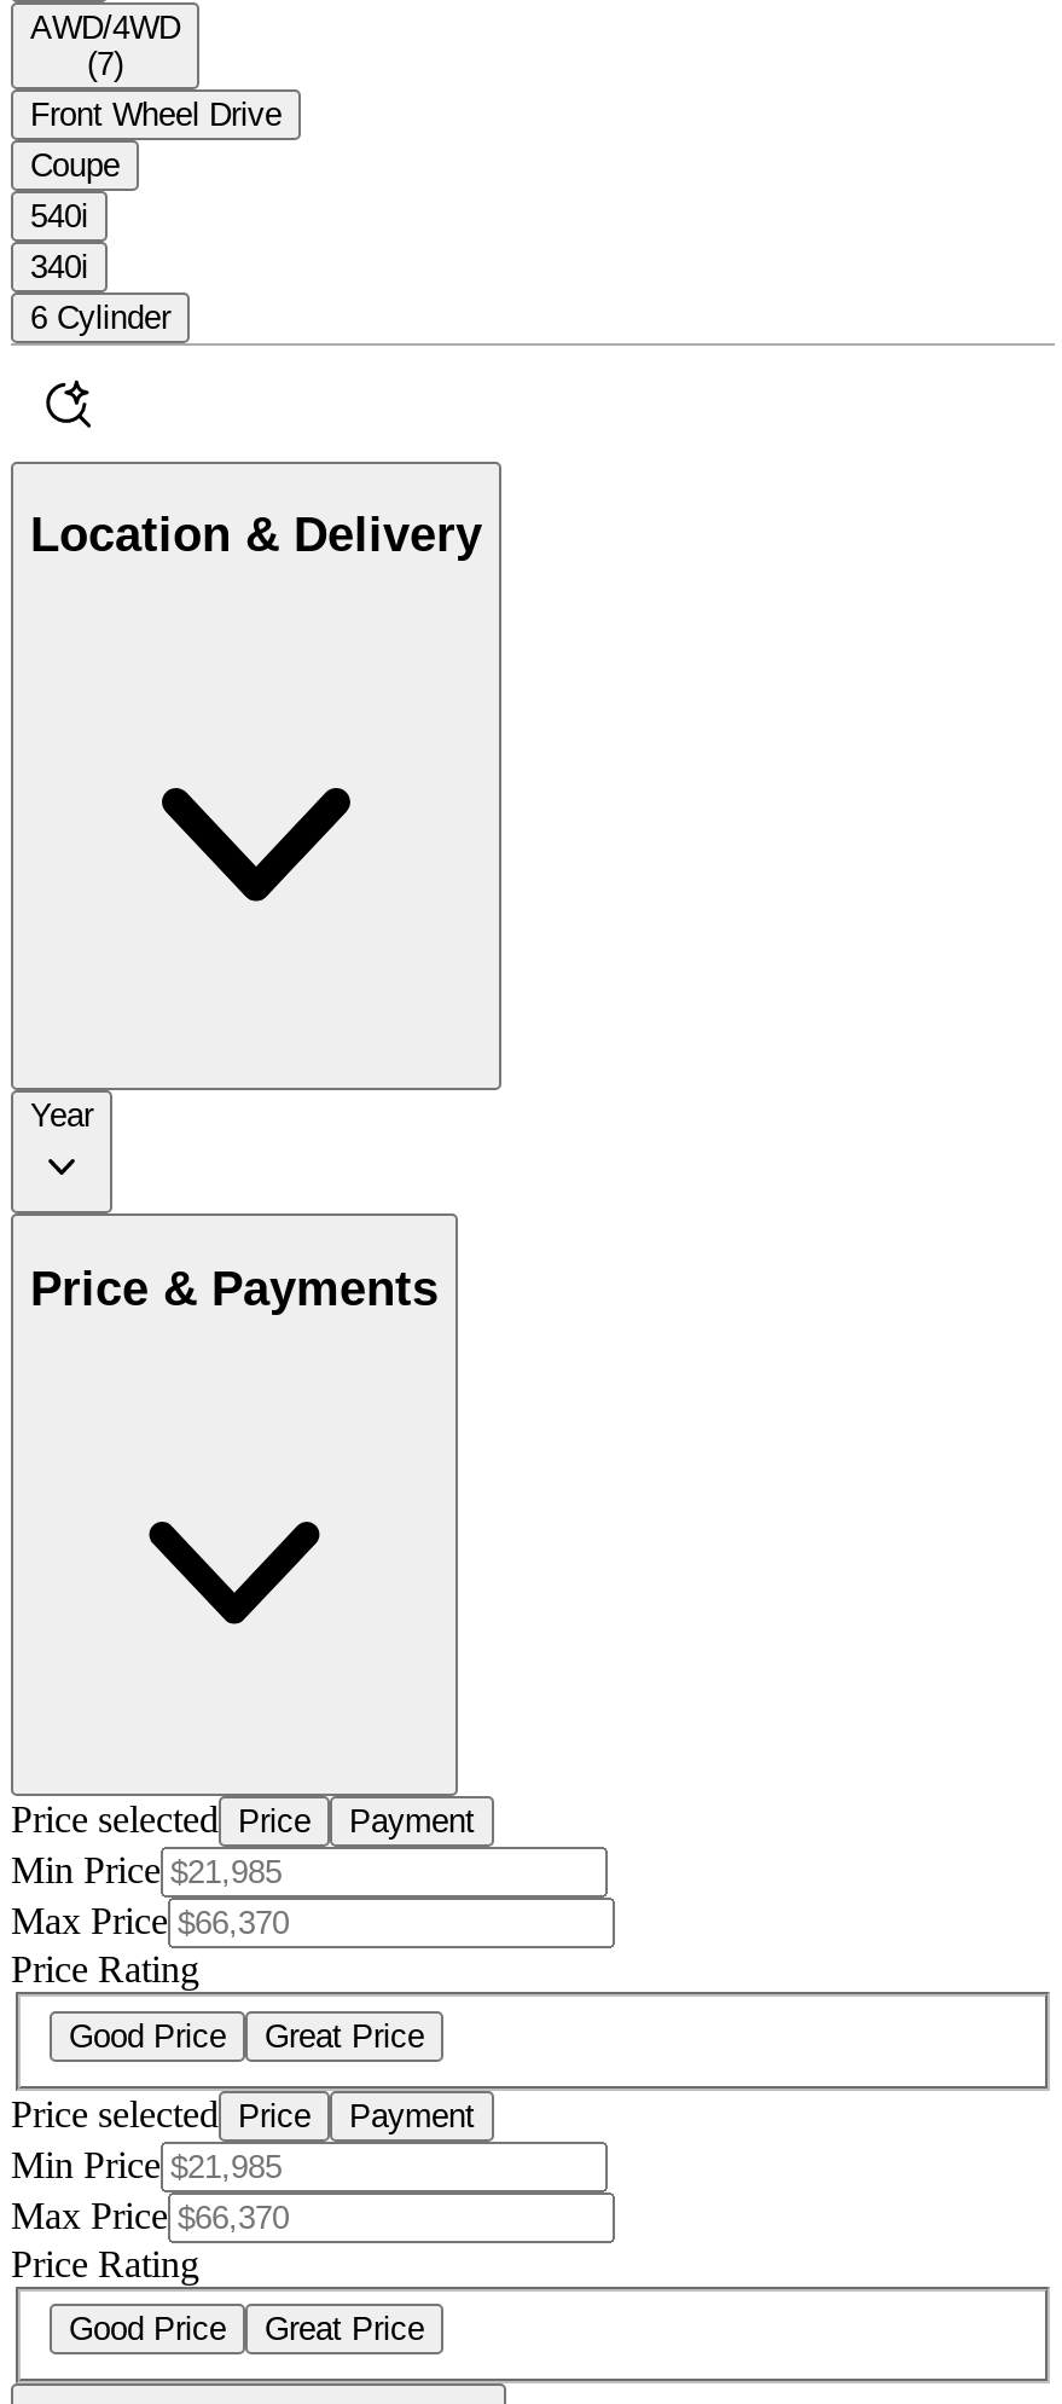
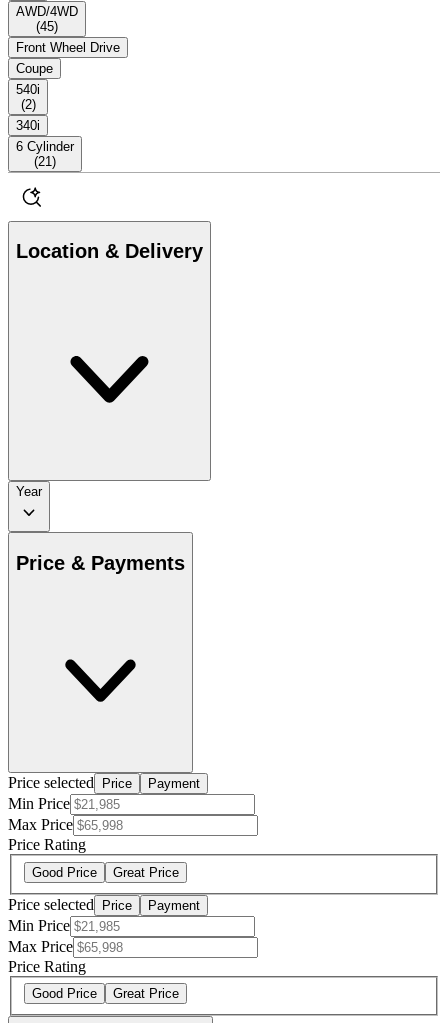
- (7)
+ (45)

+ (2)

+ (21)
